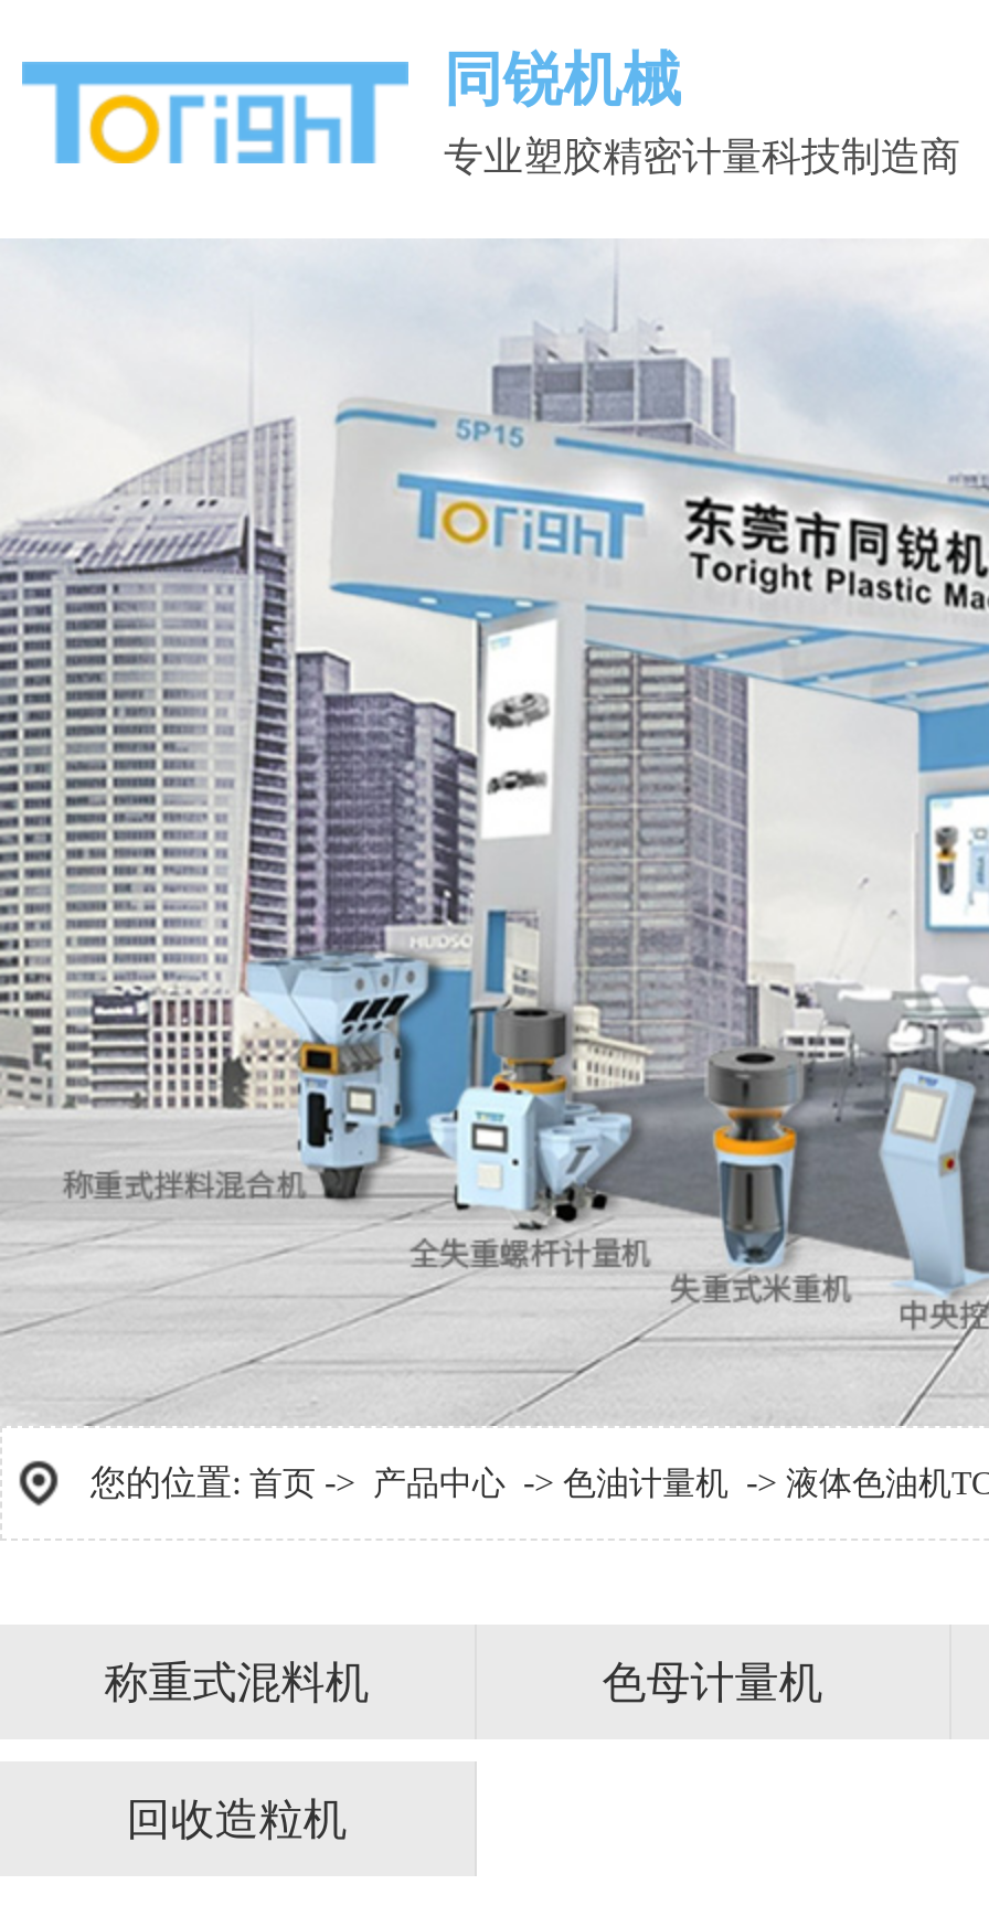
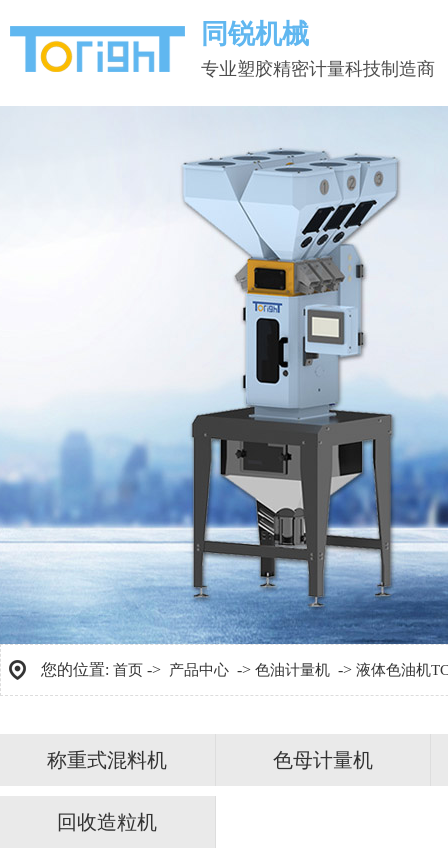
- [image]
+ [image]
